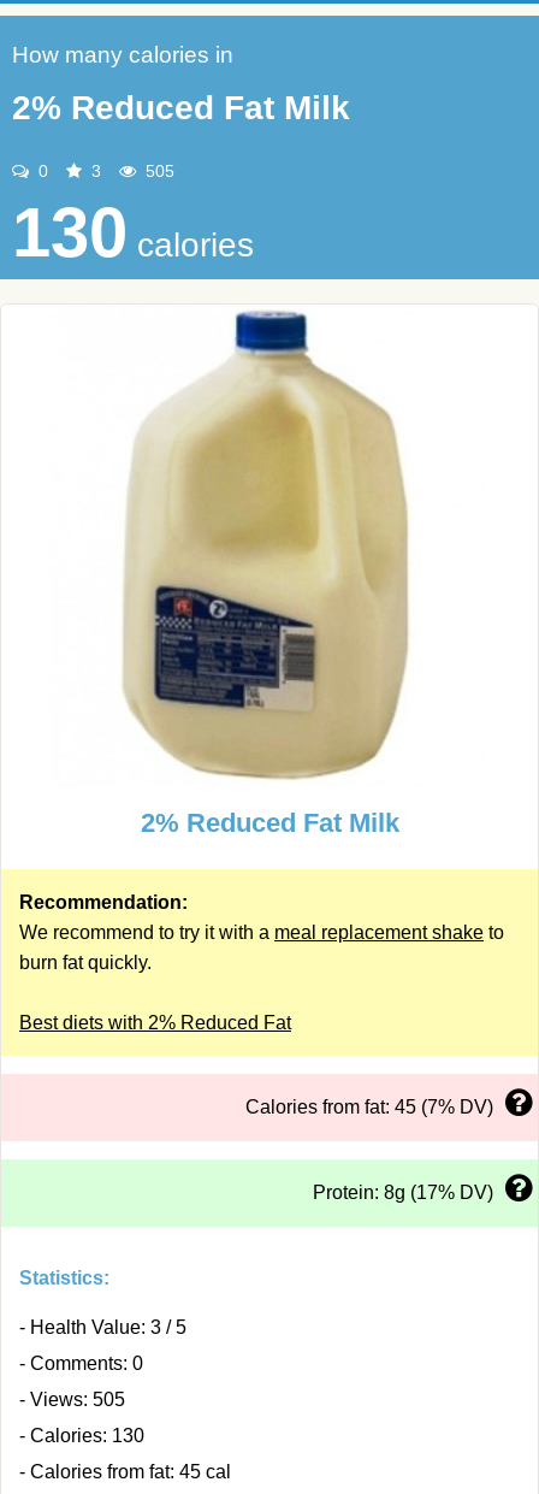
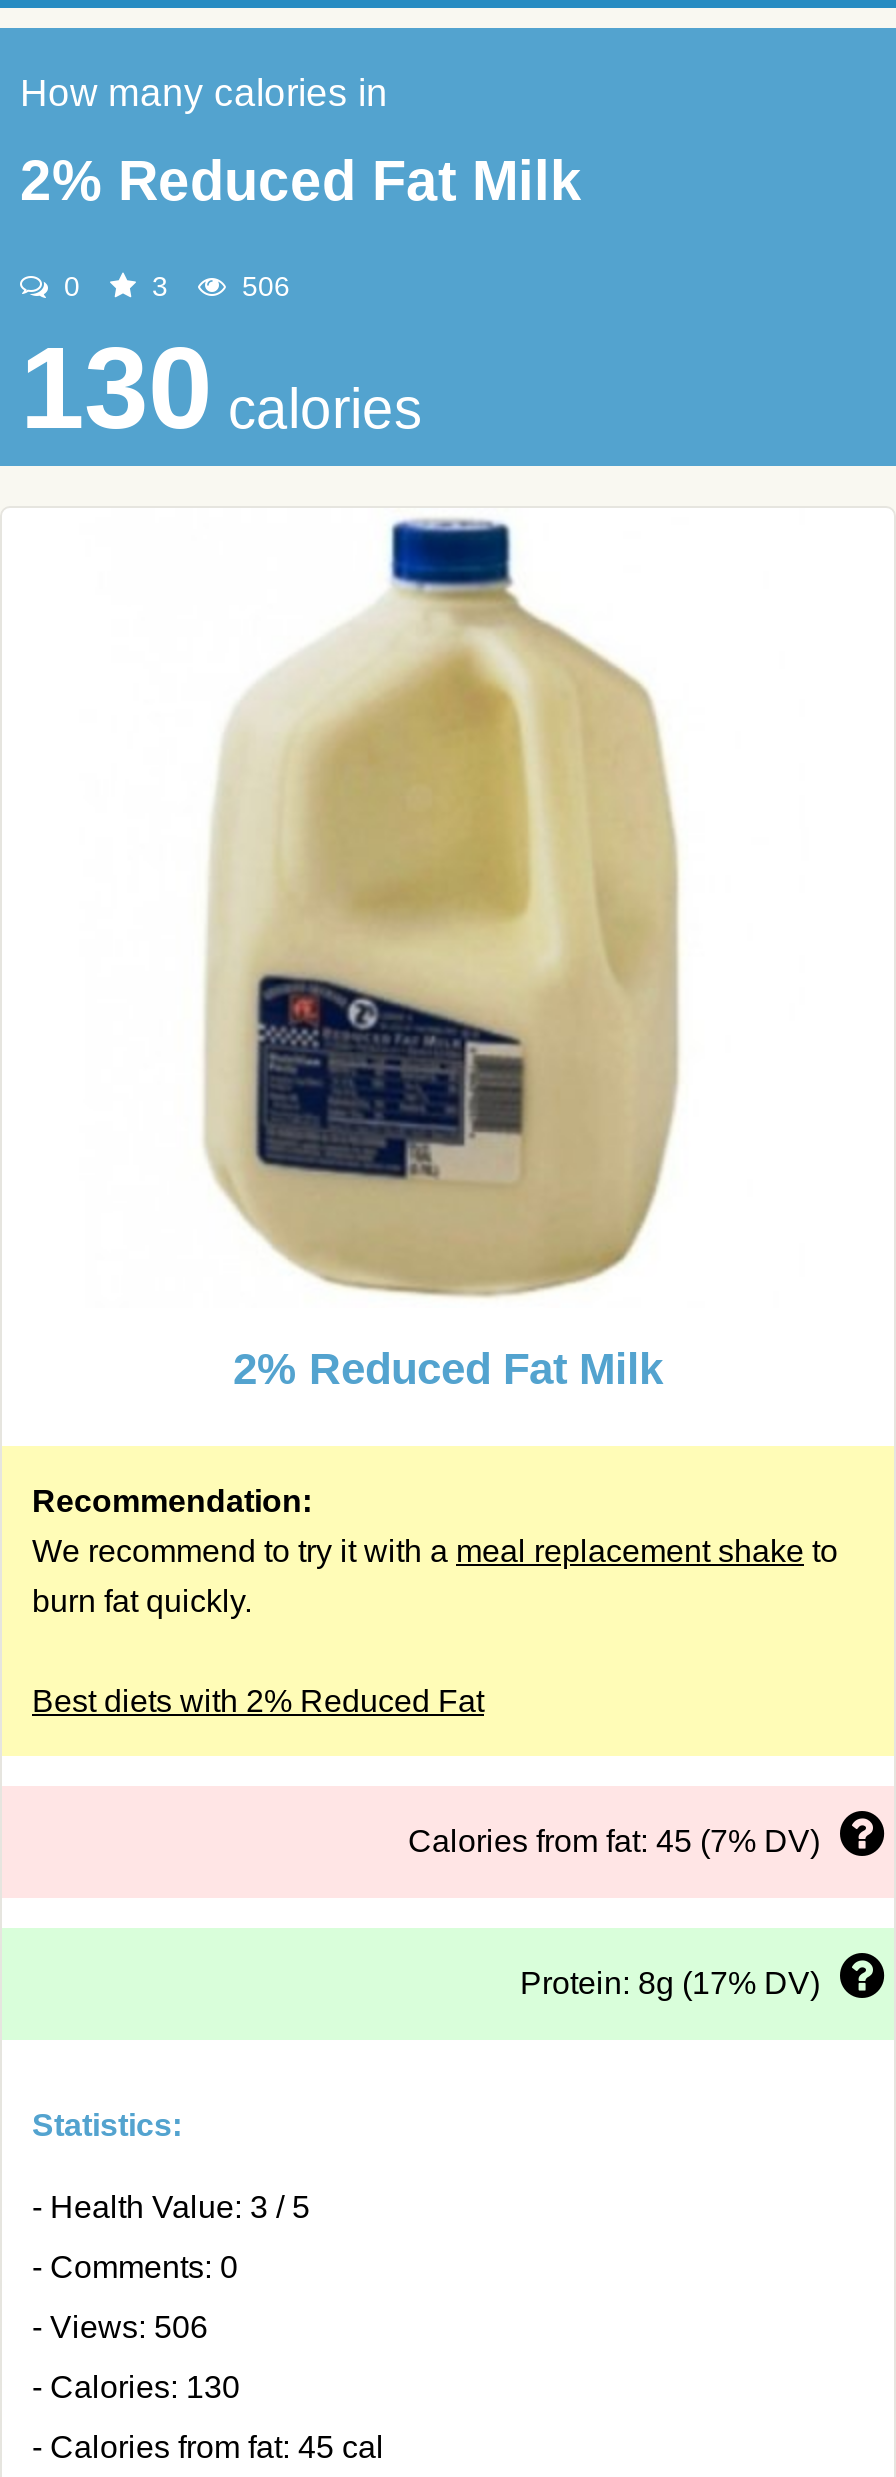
- 505
+ 506

- - Views: 505
+ - Views: 506
